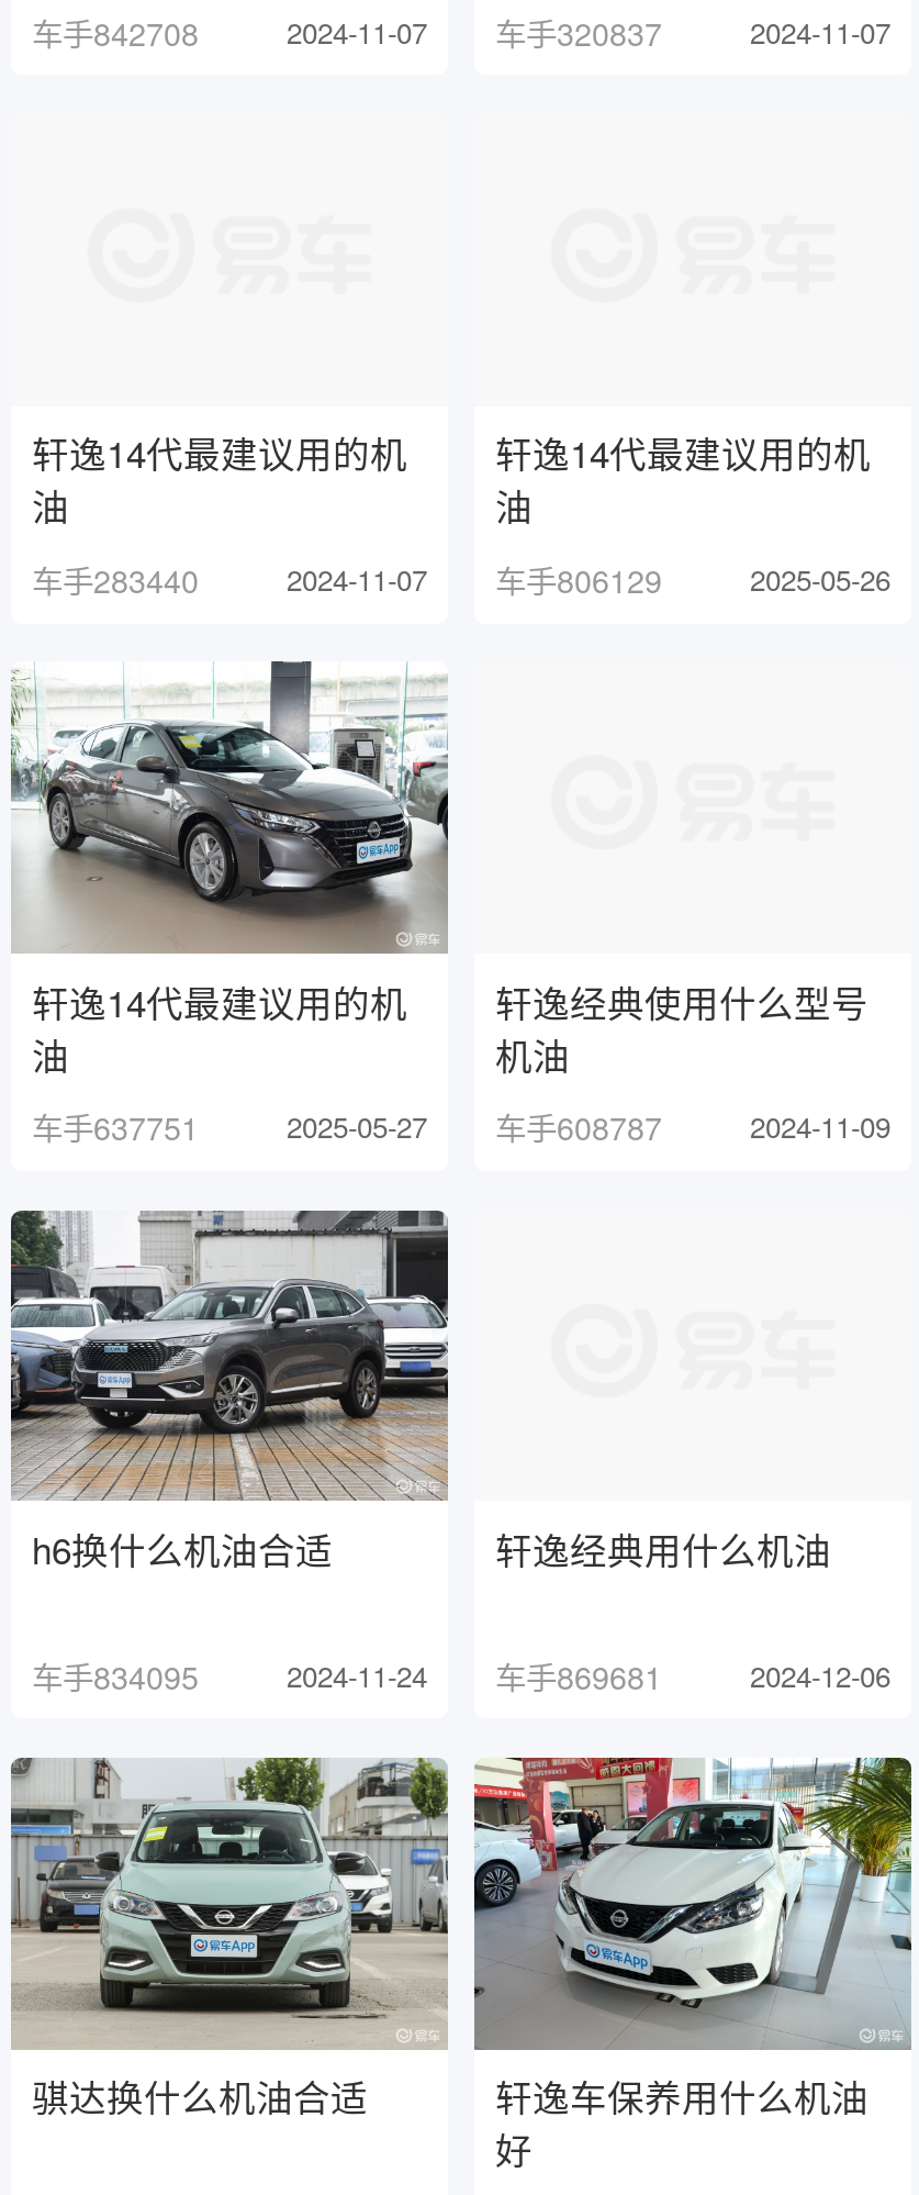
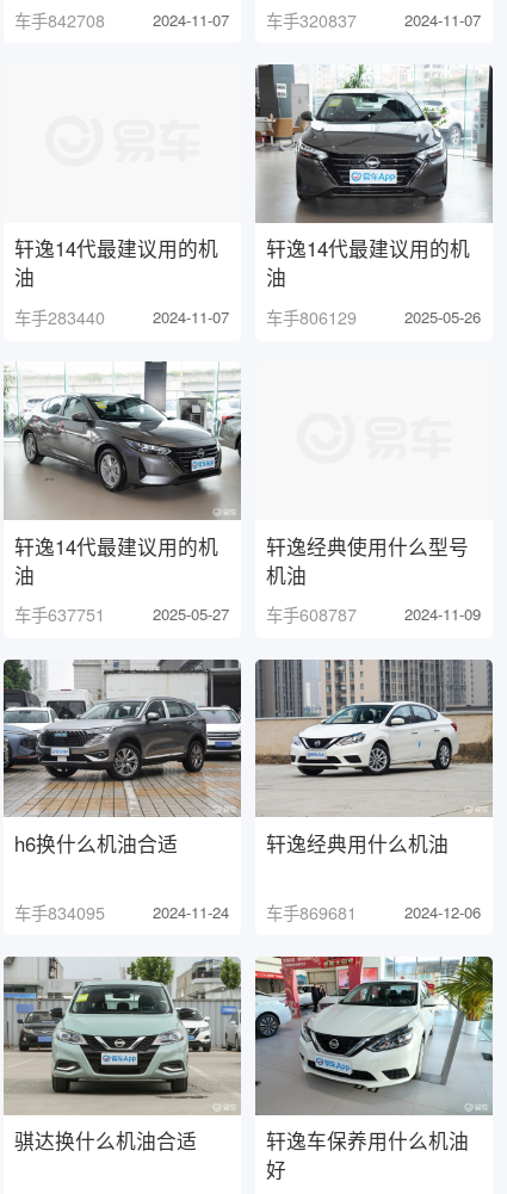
+ [image]

+ [image]
